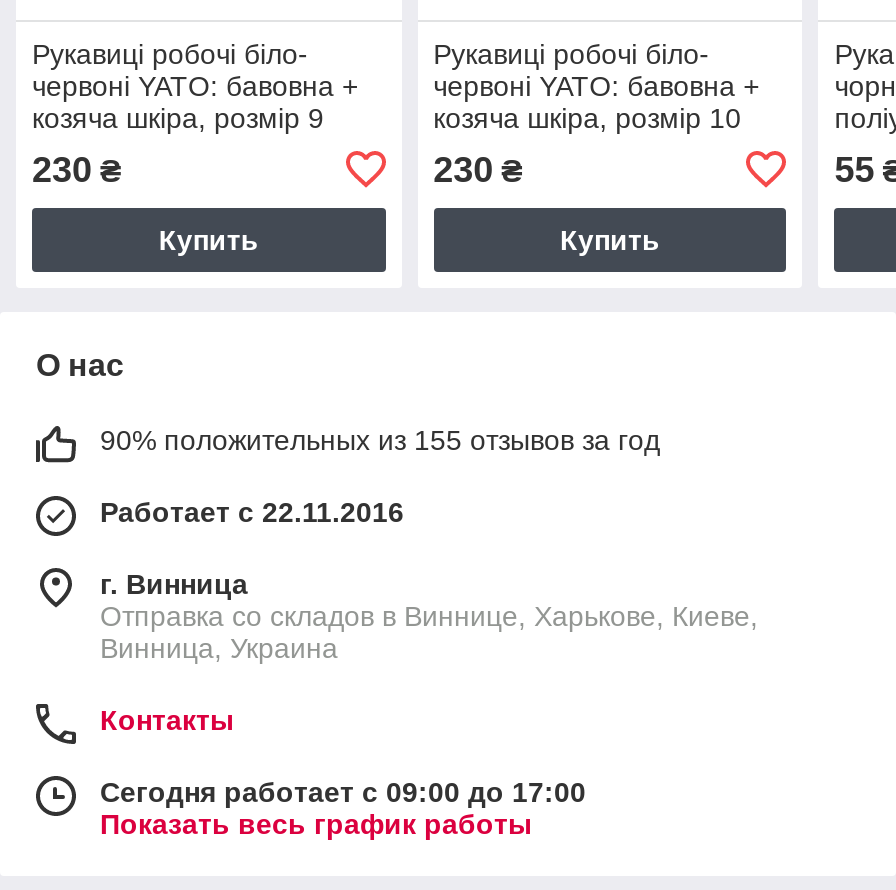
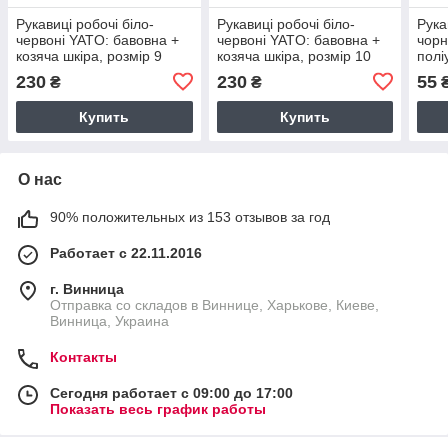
- 90% положительных из 155 отзывов за год
+ 90% положительных из 153 отзывов за год
